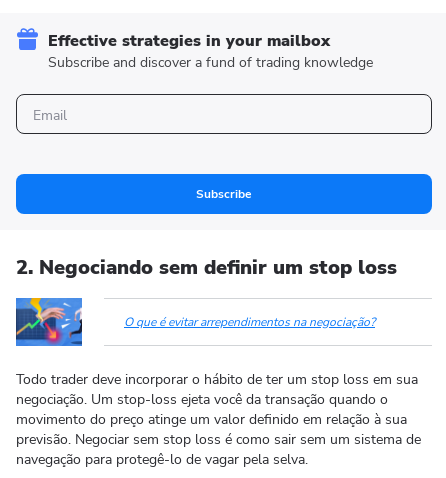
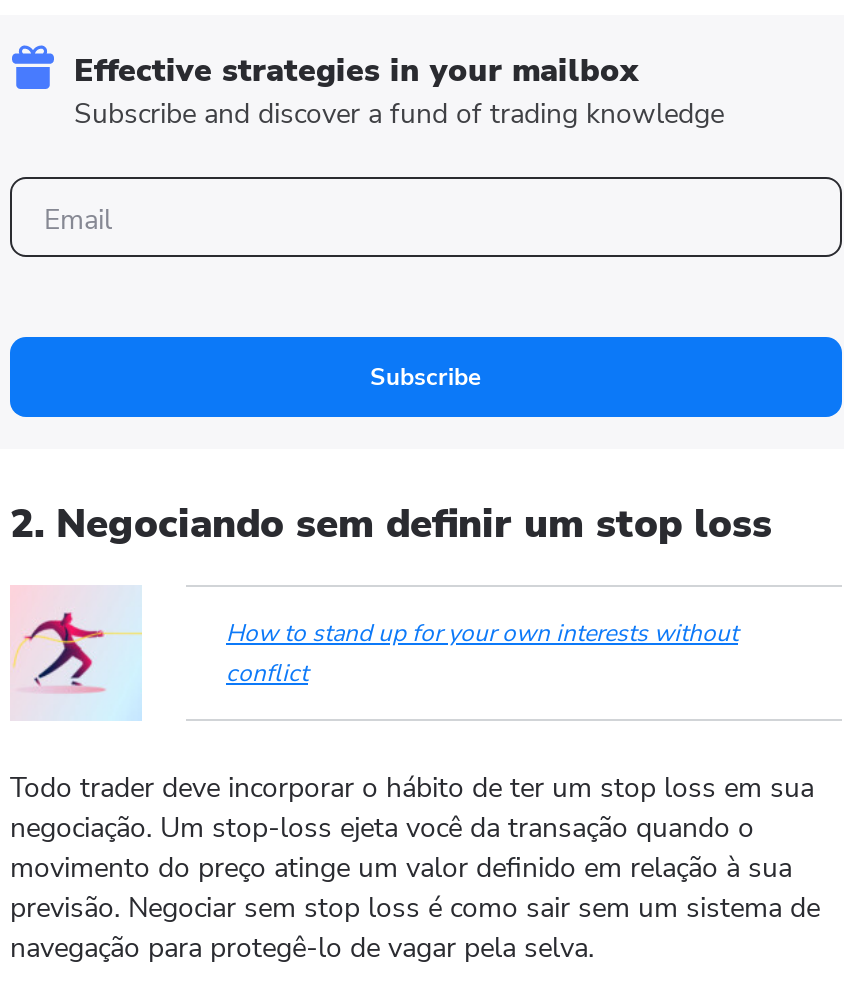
- [image]
+ [image]

- O que é evitar arrependimentos na negociação?
+ How to stand up for your own interests without
+ conflict
